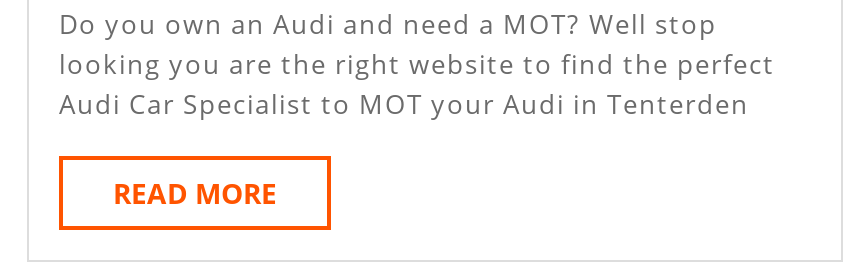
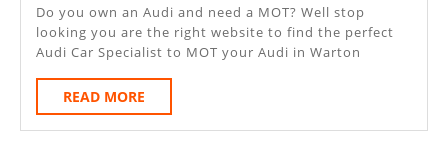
- Audi Car Specialist to MOT your Audi in Tenterden
+ Audi Car Specialist to MOT your Audi in Warton
